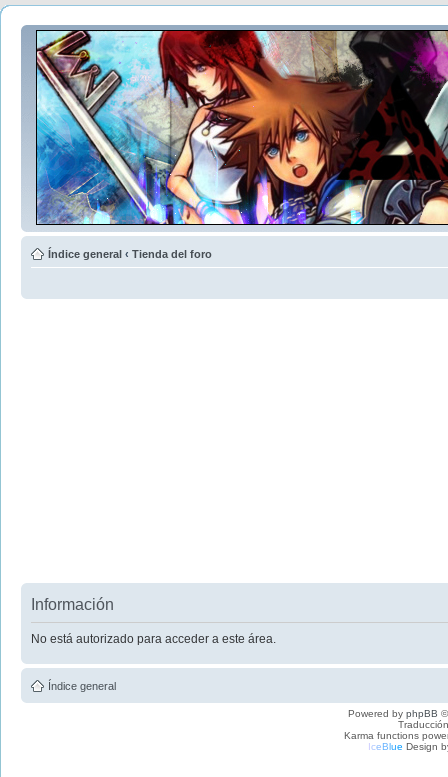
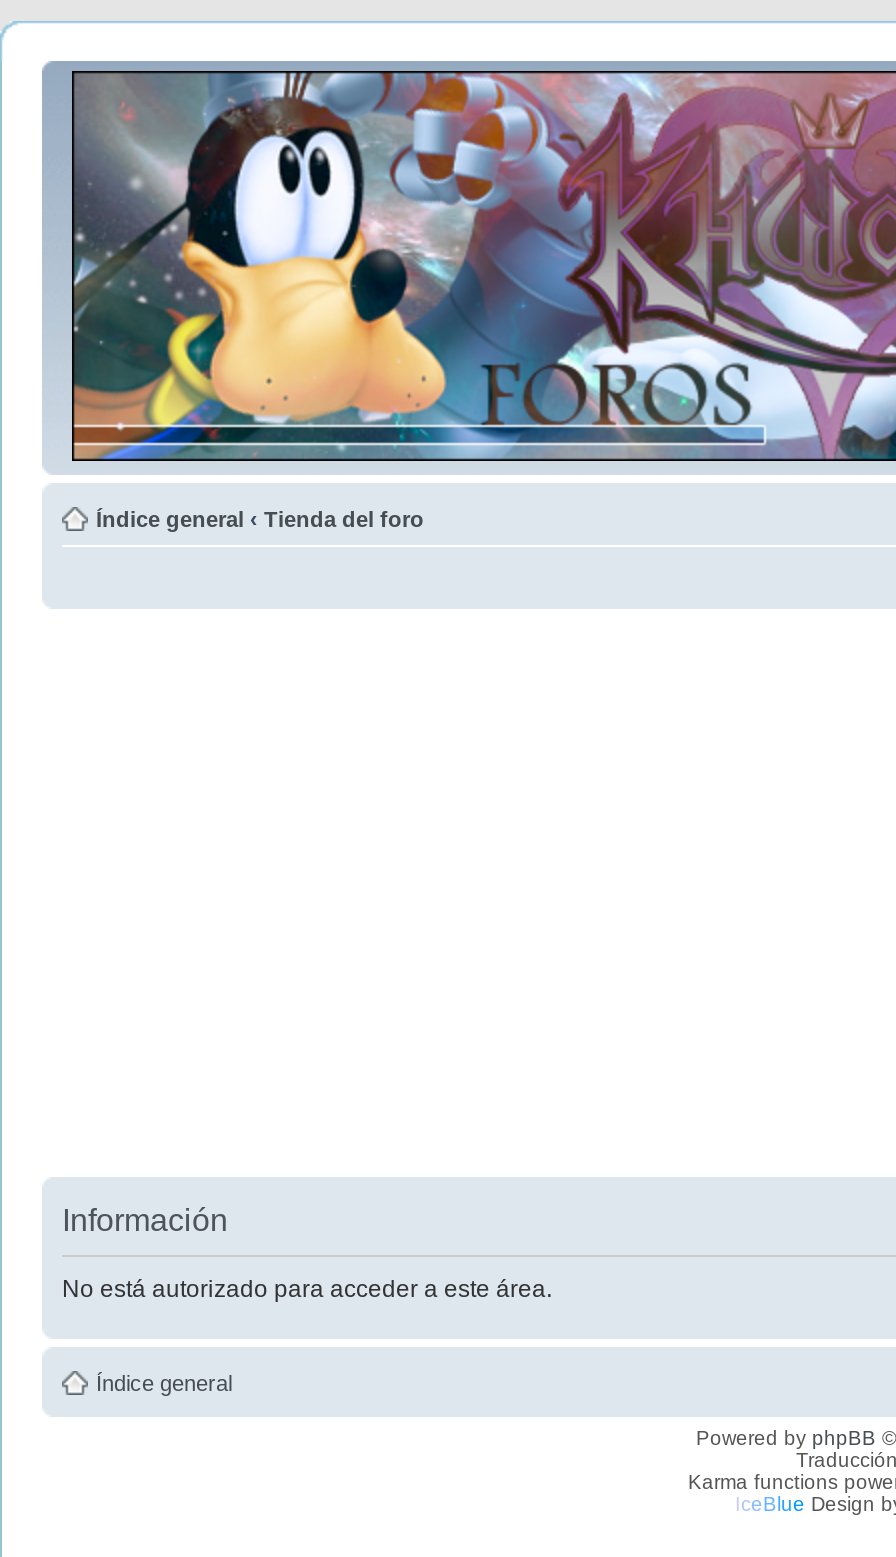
- [image]
+ [image]
